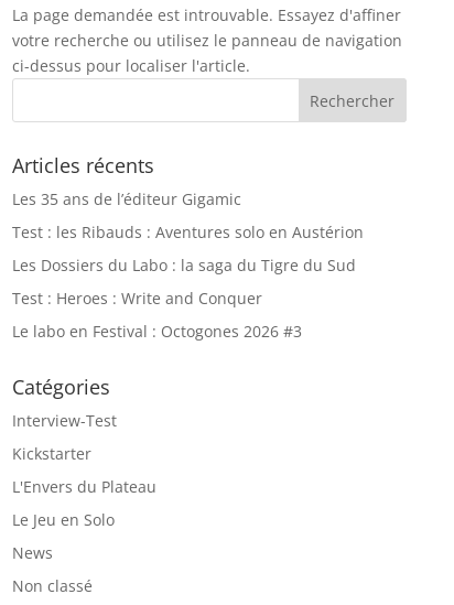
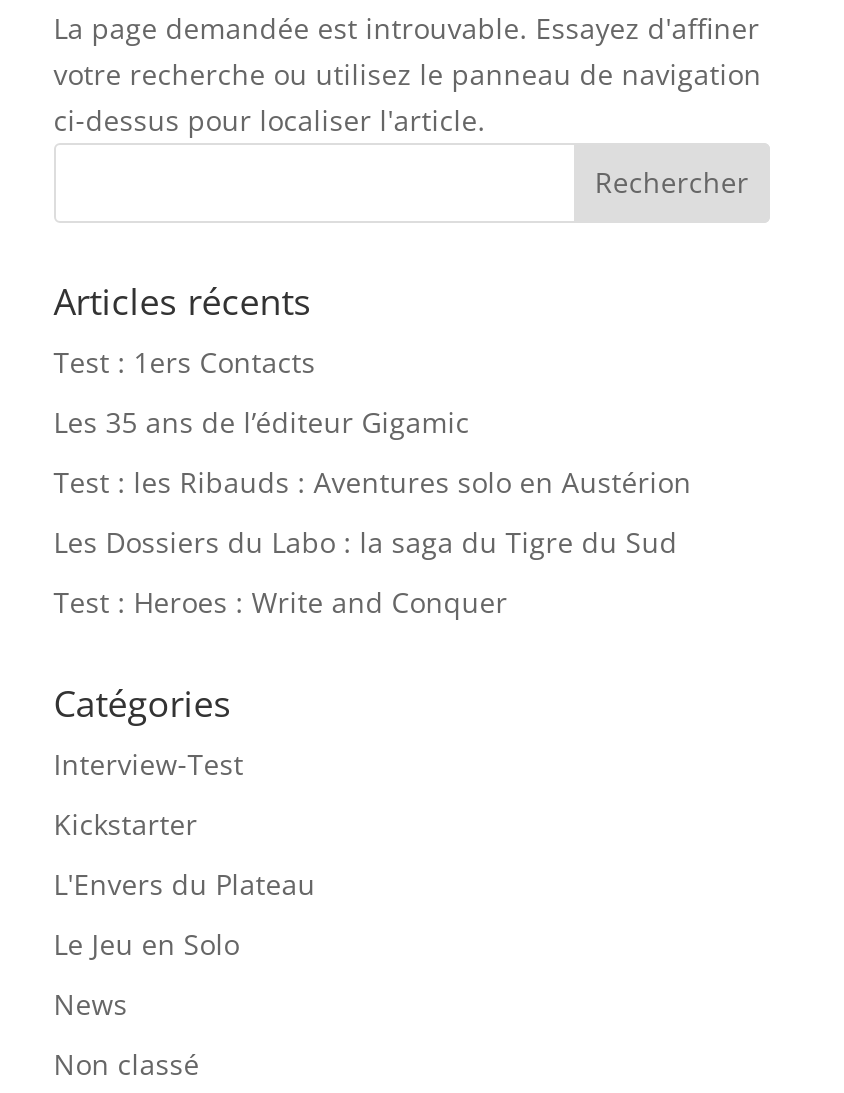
+ Test : 1ers Contacts

moved down: Les 35 ans de l’éditeur Gigamic | Test : les Ribauds : Aventures solo en Austérion | Les Dossiers du Labo : la saga du Tigre du Sud | Test : Heroes : Write and Conquer

- Le labo en Festival : Octogones 2026 #3
